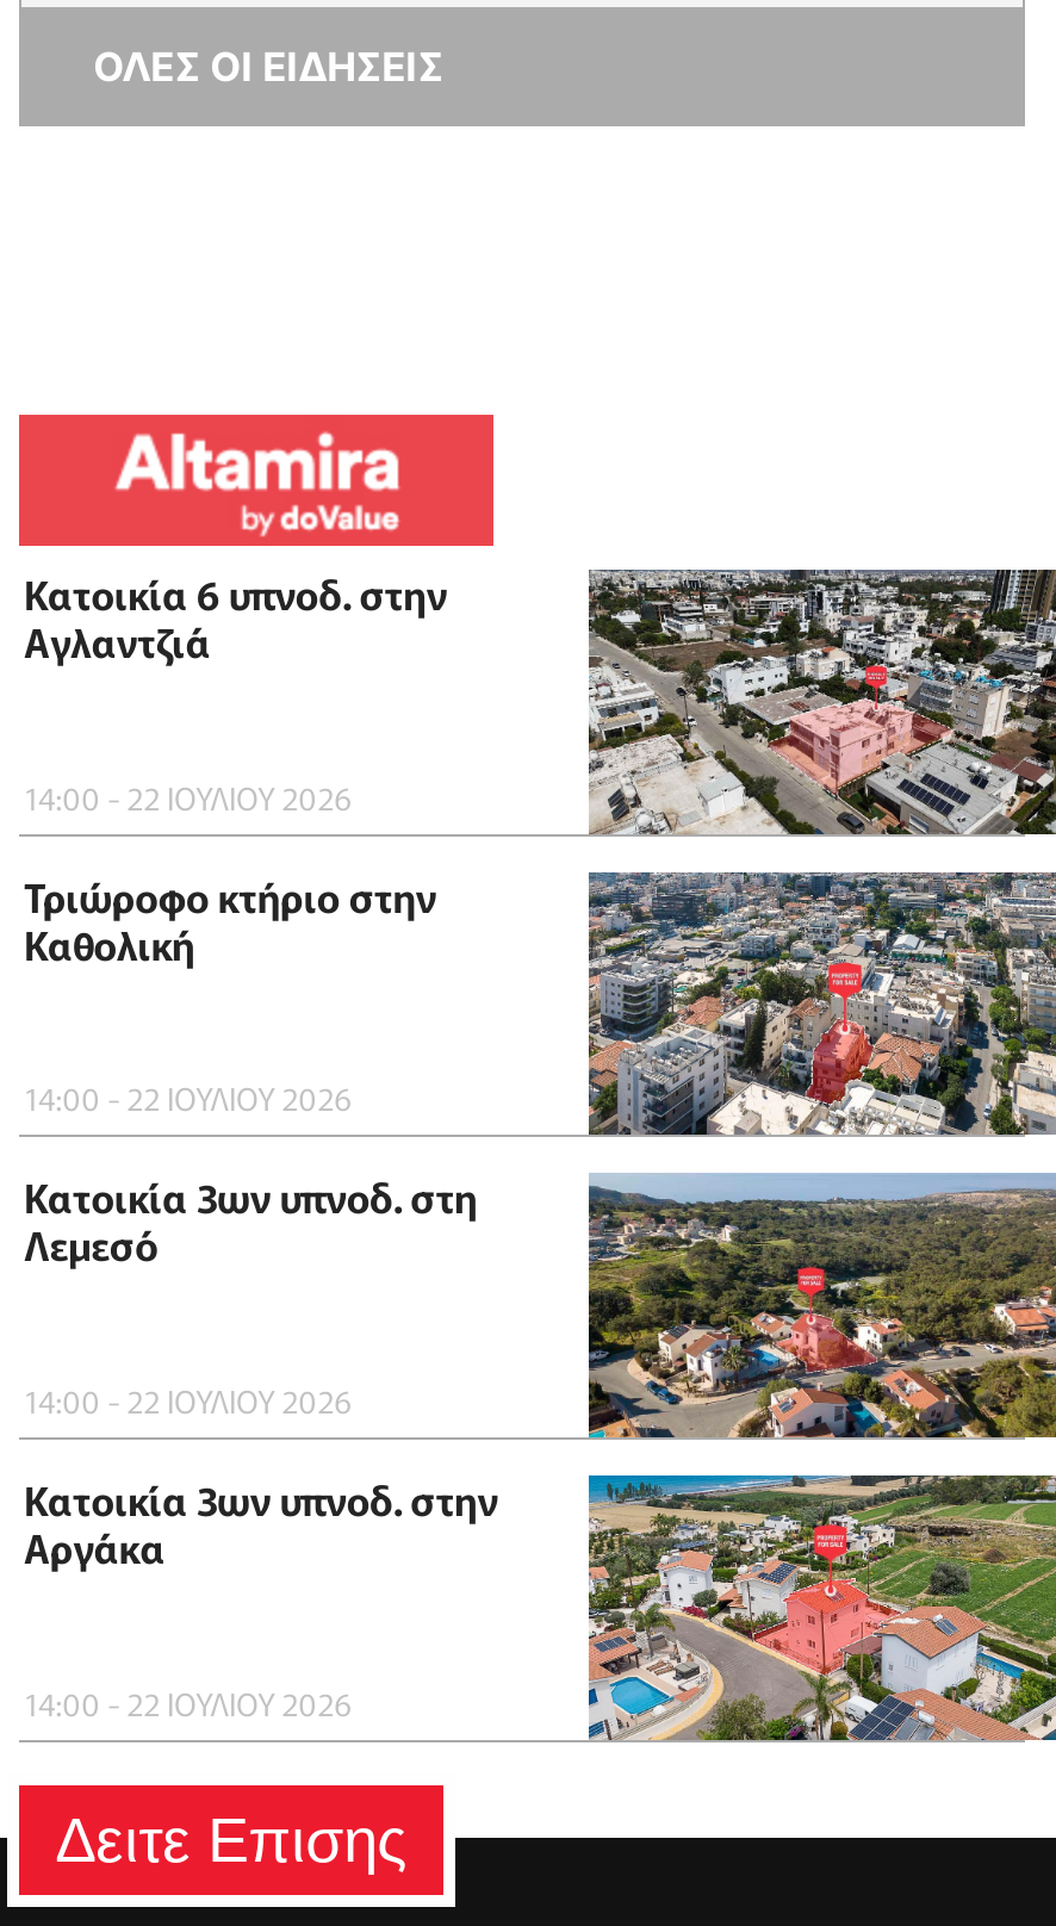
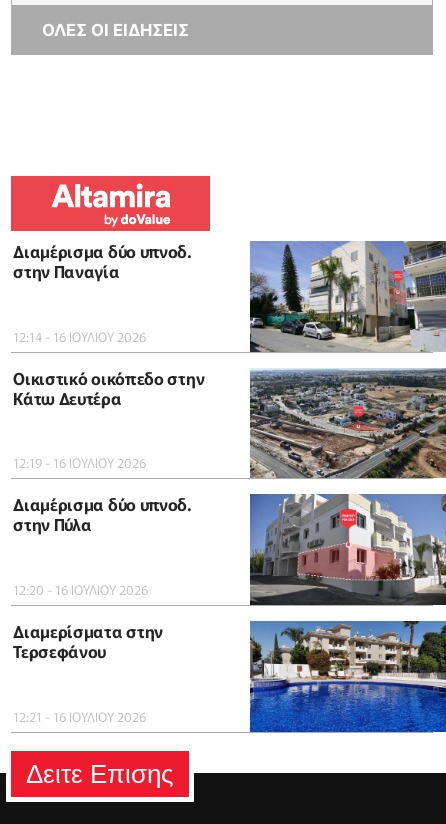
- Κατοικία 6 υπνοδ. στην
- Αγλαντζιά
+ Διαμέρισμα δύο υπνοδ.
+ στην Παναγία

- [image]
+ [image]

- 14:00 - 22 ΙΟΥΛΙΟΥ 2026
+ 12:14 - 16 ΙΟΥΛΙΟΥ 2026

- Τριώροφο κτήριο στην
- Καθολική
+ Οικιστικό οικόπεδο στην
+ Κάτω Δευτέρα

- [image]
+ [image]

- 14:00 - 22 ΙΟΥΛΙΟΥ 2026
+ 12:19 - 16 ΙΟΥΛΙΟΥ 2026

- Κατοικία 3ων υπνοδ. στη
- Λεμεσό
+ Διαμέρισμα δύο υπνοδ.
+ στην Πύλα

- [image]
+ [image]

- 14:00 - 22 ΙΟΥΛΙΟΥ 2026
+ 12:20 - 16 ΙΟΥΛΙΟΥ 2026

- Κατοικία 3ων υπνοδ. στην
- Αργάκα
+ Διαμερίσματα στην
+ Τερσεφάνου

- [image]
+ [image]

- 14:00 - 22 ΙΟΥΛΙΟΥ 2026
+ 12:21 - 16 ΙΟΥΛΙΟΥ 2026
